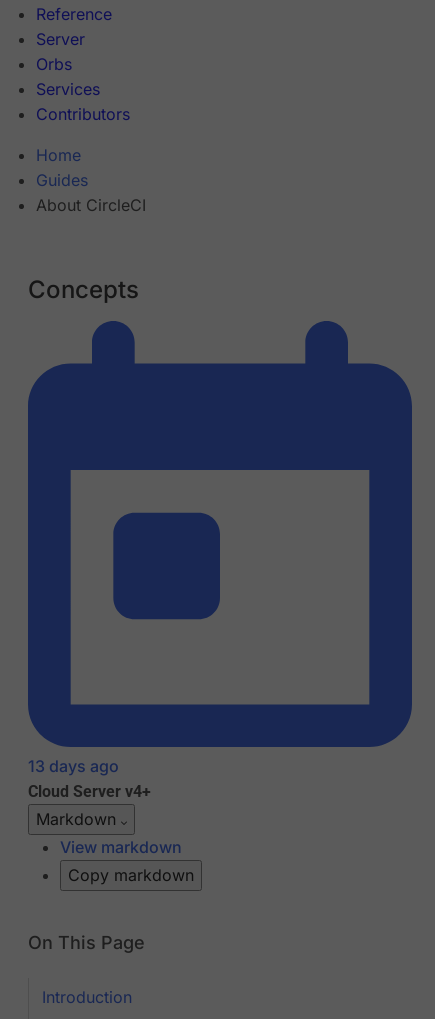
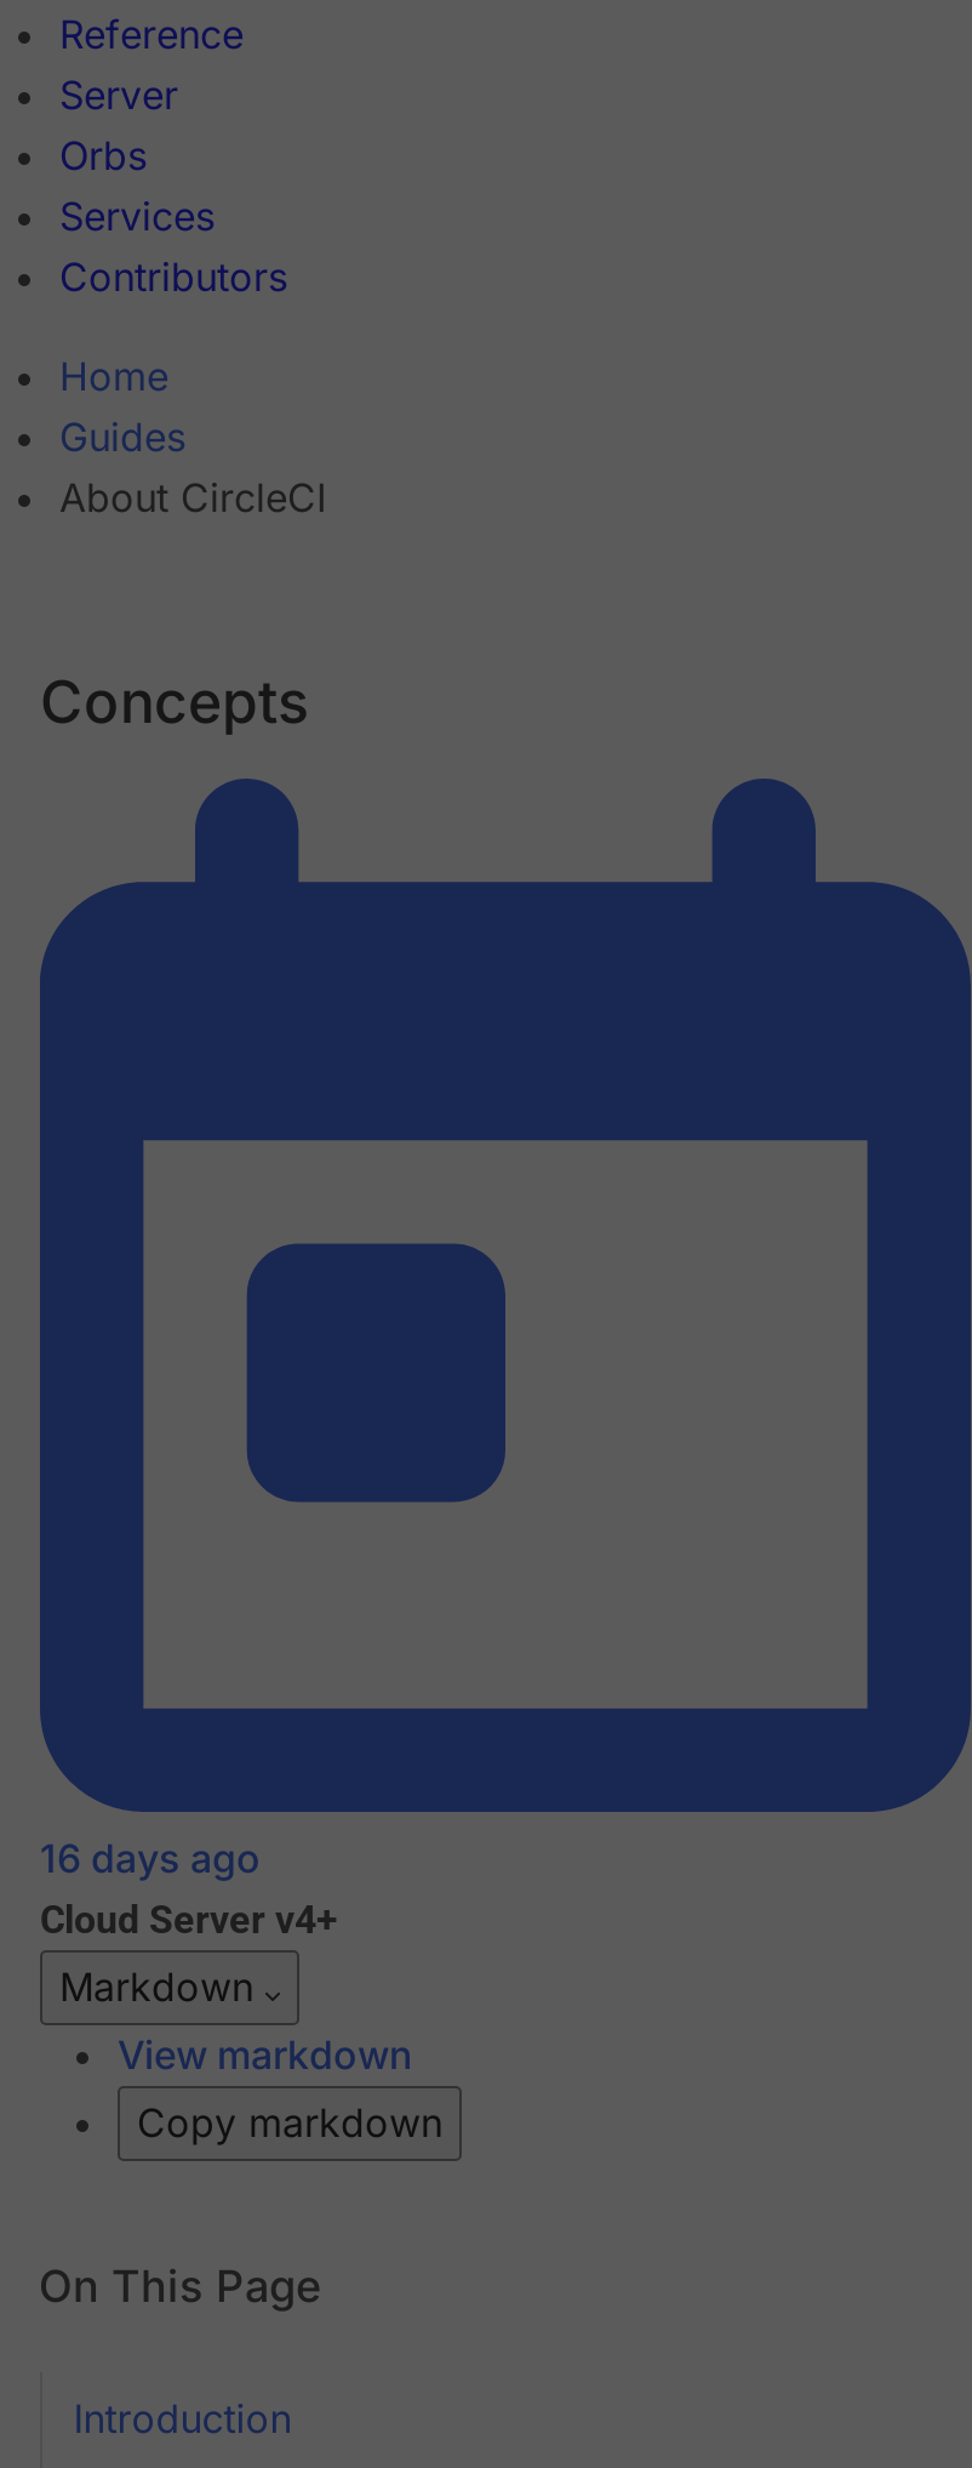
- 13 days ago
+ 16 days ago
